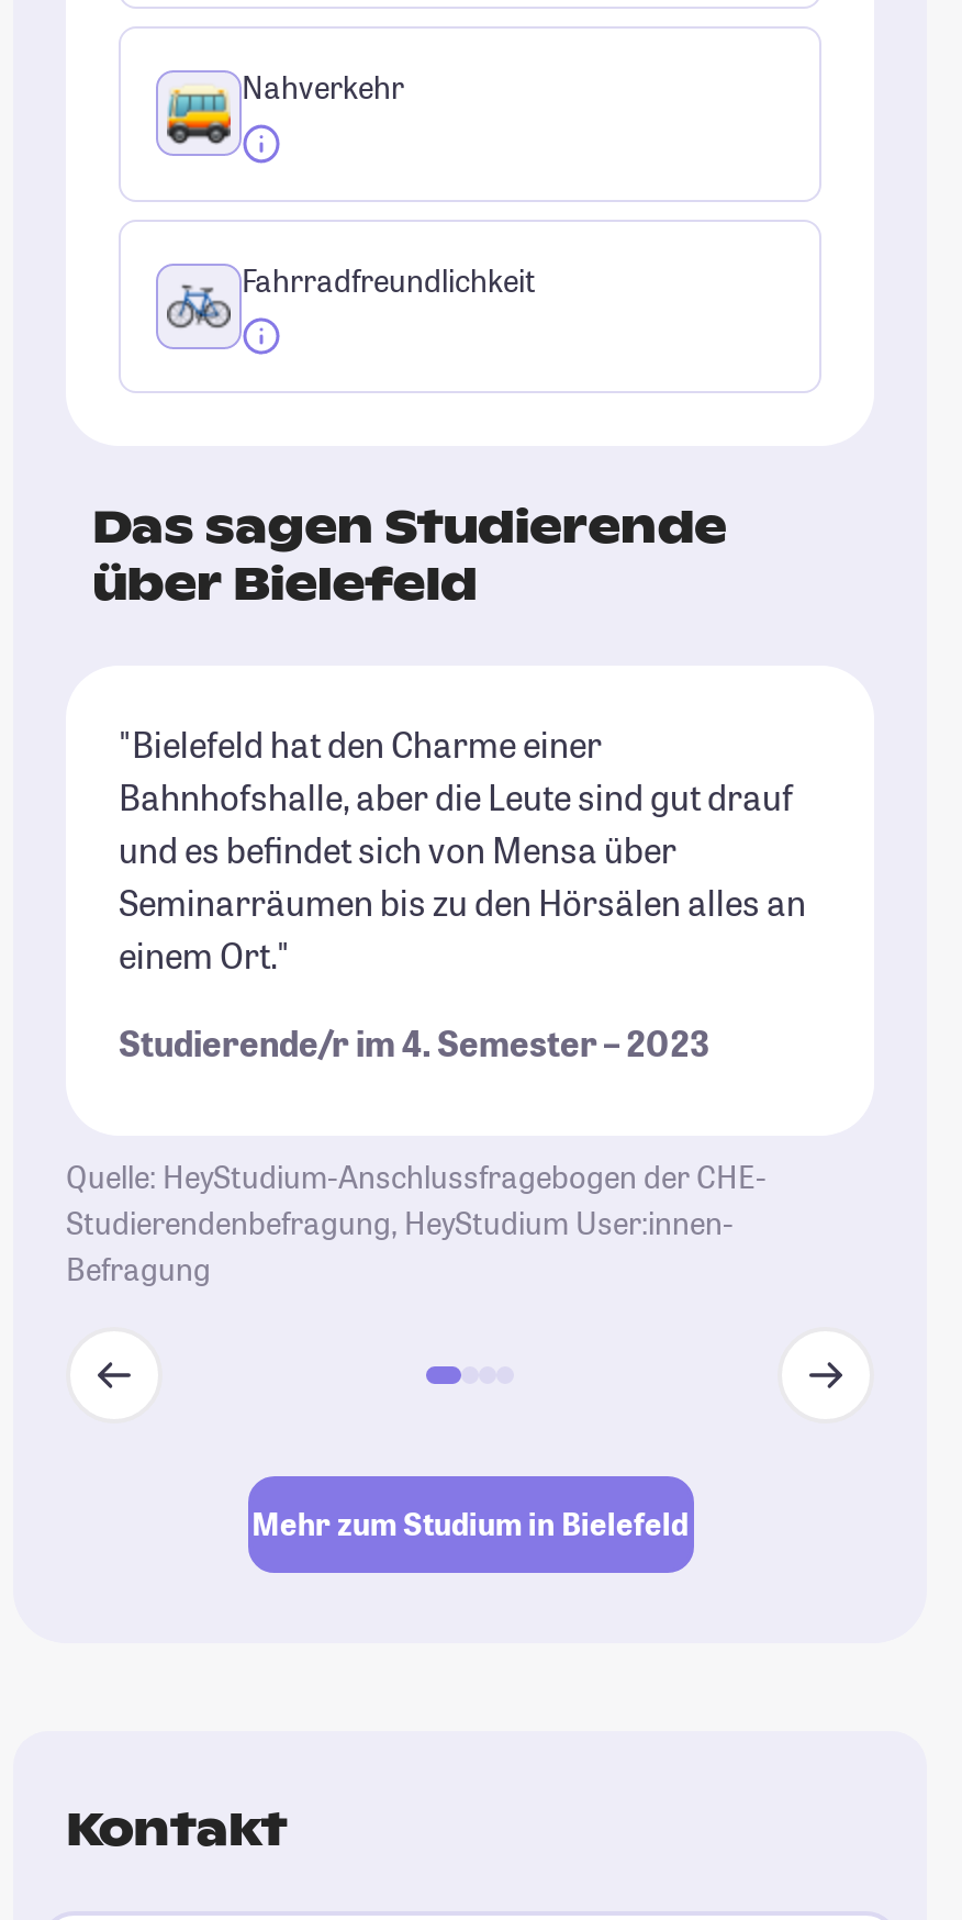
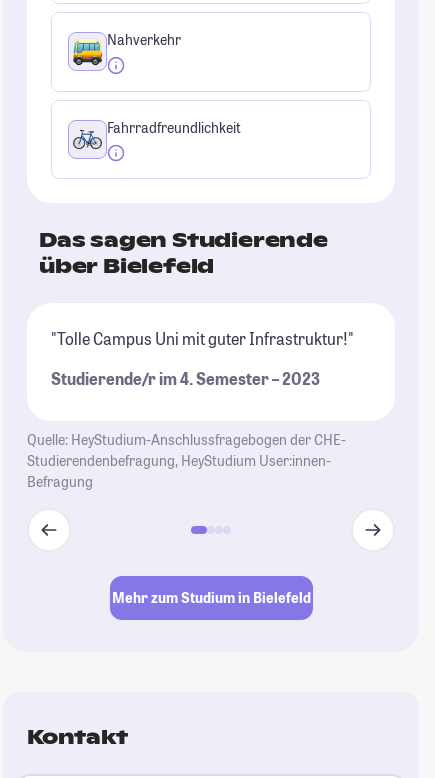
- "Bielefeld hat den Charme einer
- Bahnhofshalle, aber die Leute sind gut drauf
- und es befindet sich von Mensa über
- Seminarräumen bis zu den Hörsälen alles an
- einem Ort."
+ "Tolle Campus Uni mit guter Infrastruktur!"
